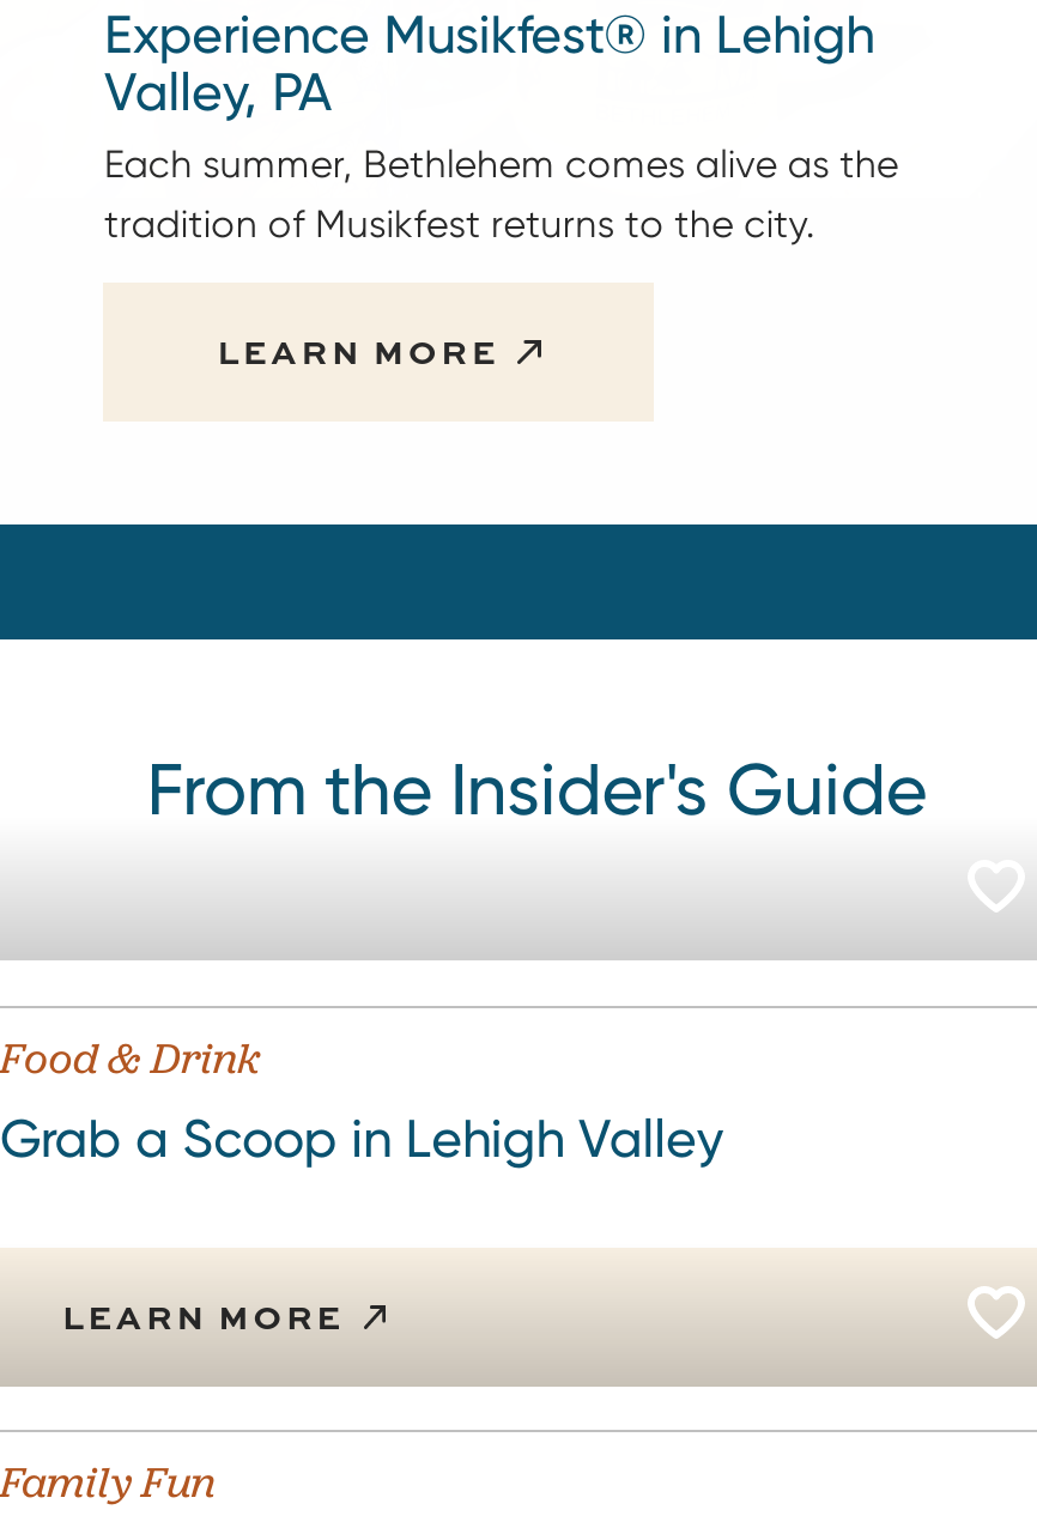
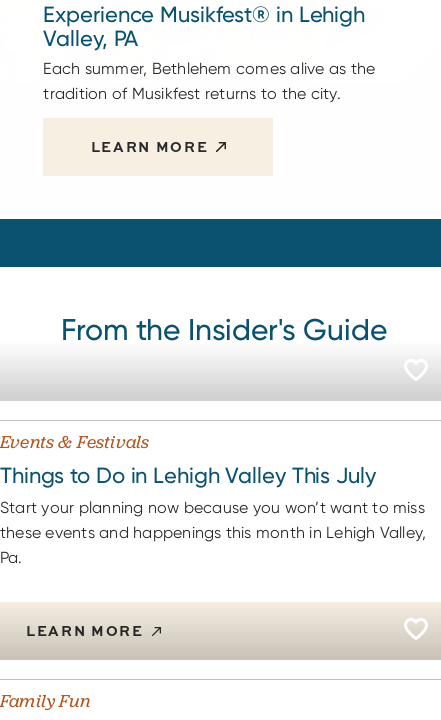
- Food & Drink
- Grab a Scoop in Lehigh Valley
+ Events & Festivals
+ Things to Do in Lehigh Valley This July
+ Start your planning now because you won’t want to miss
+ these events and happenings this month in Lehigh Valley,
+ Pa.
